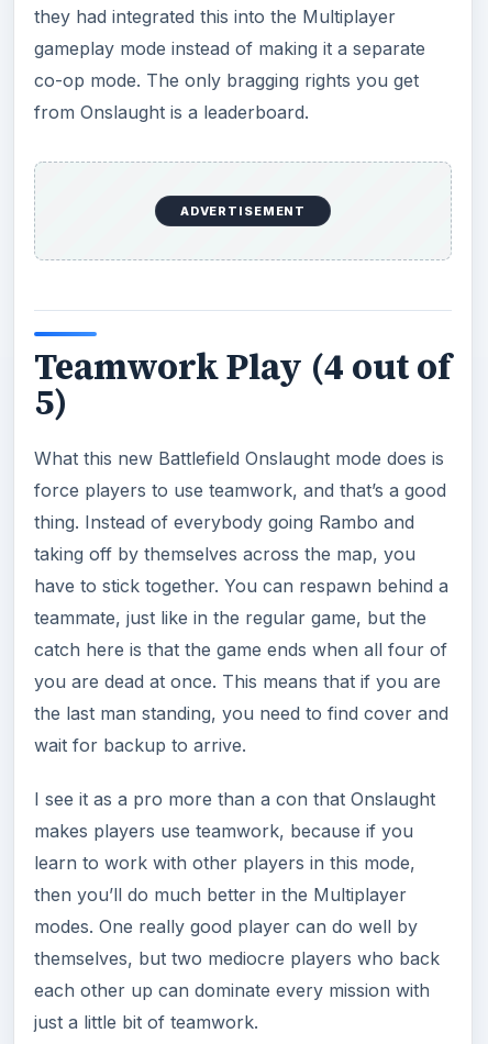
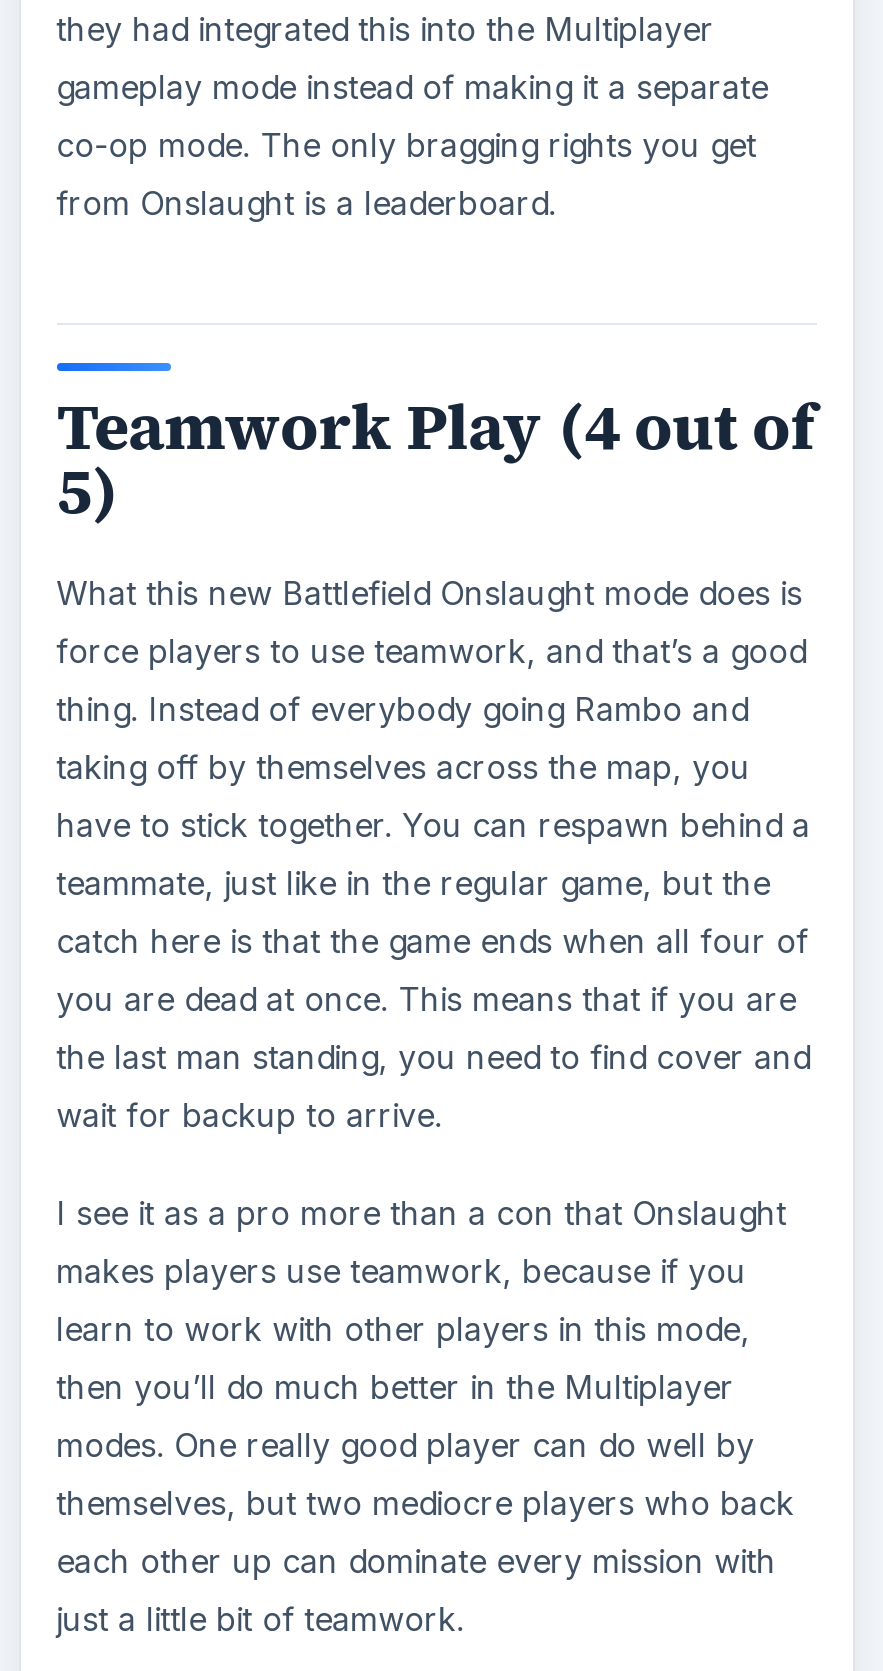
- ADVERTISEMENT
